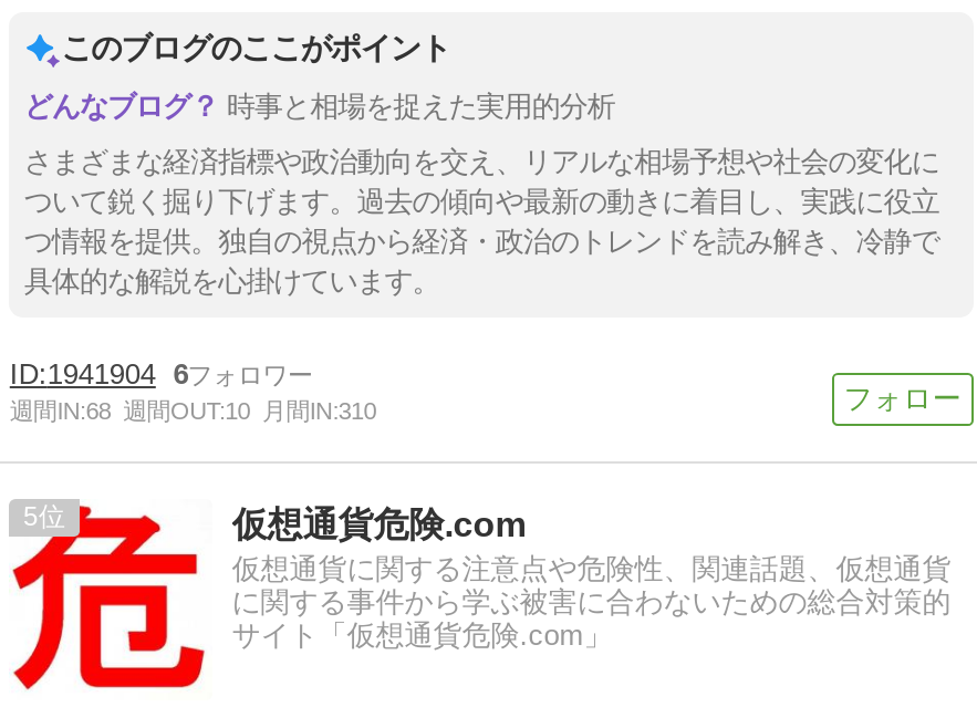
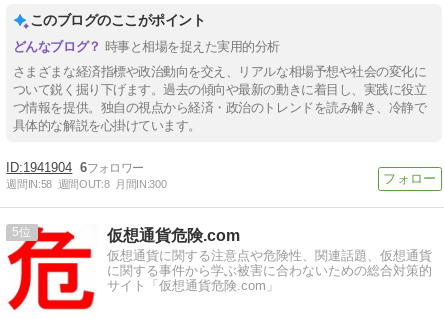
- 週間IN:68 週間OUT:10 月間IN:310
+ 週間IN:58 週間OUT:8 月間IN:300
